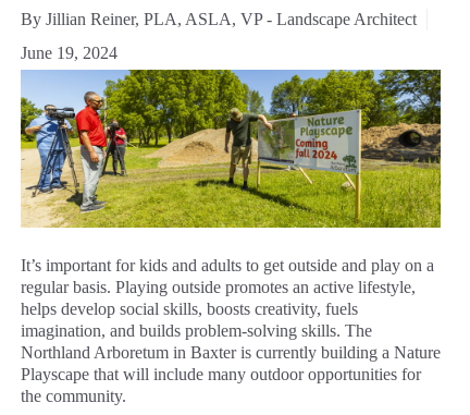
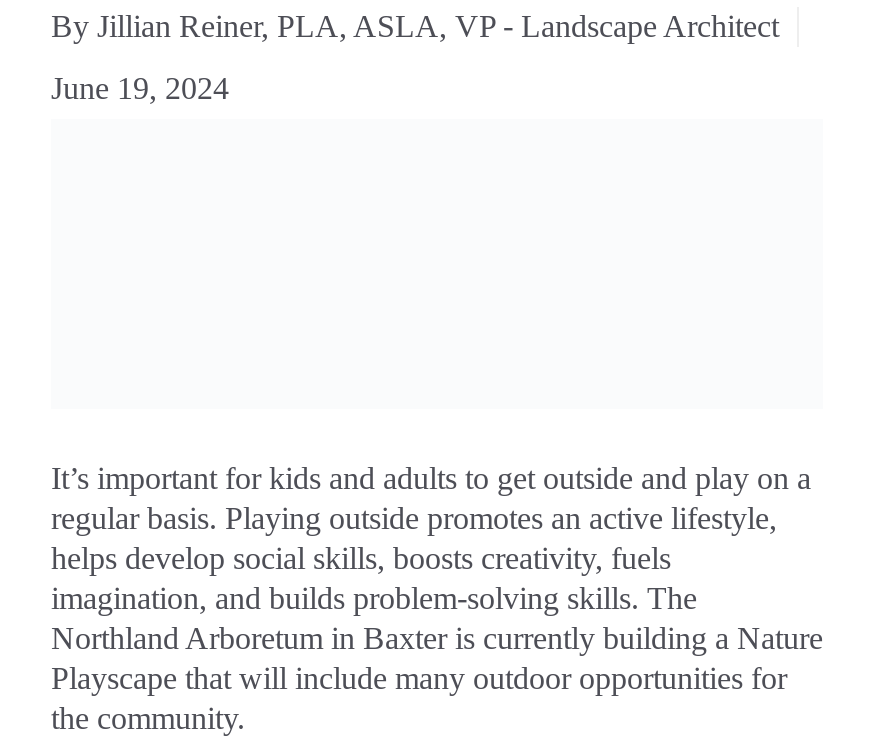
- [image]
